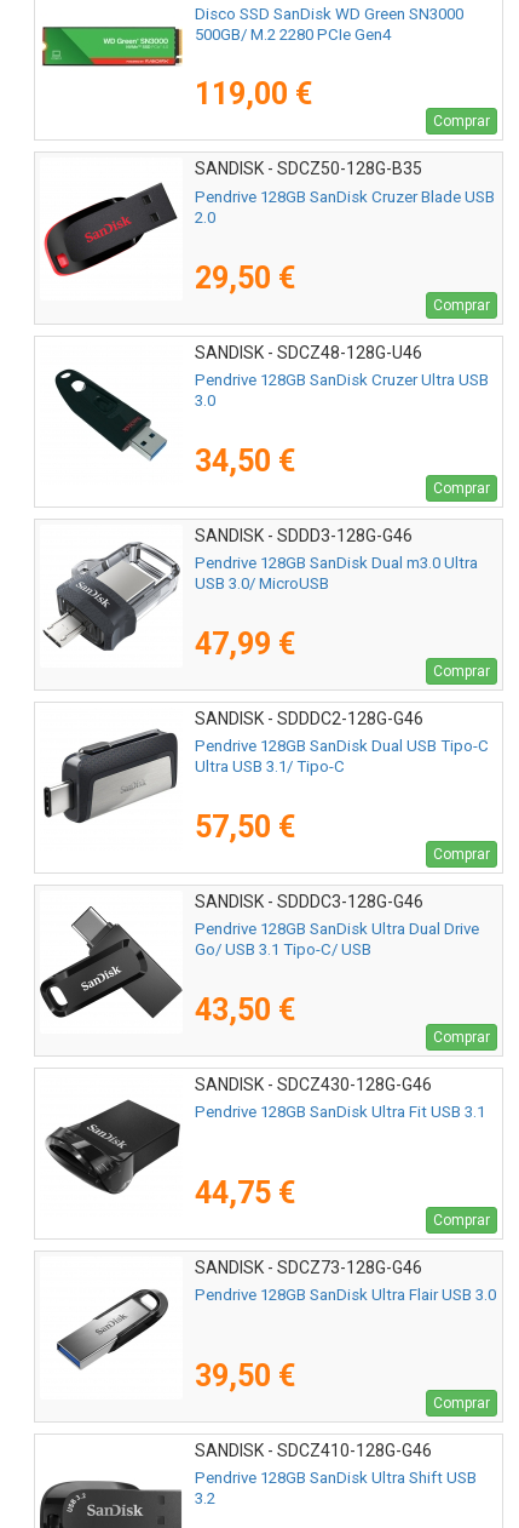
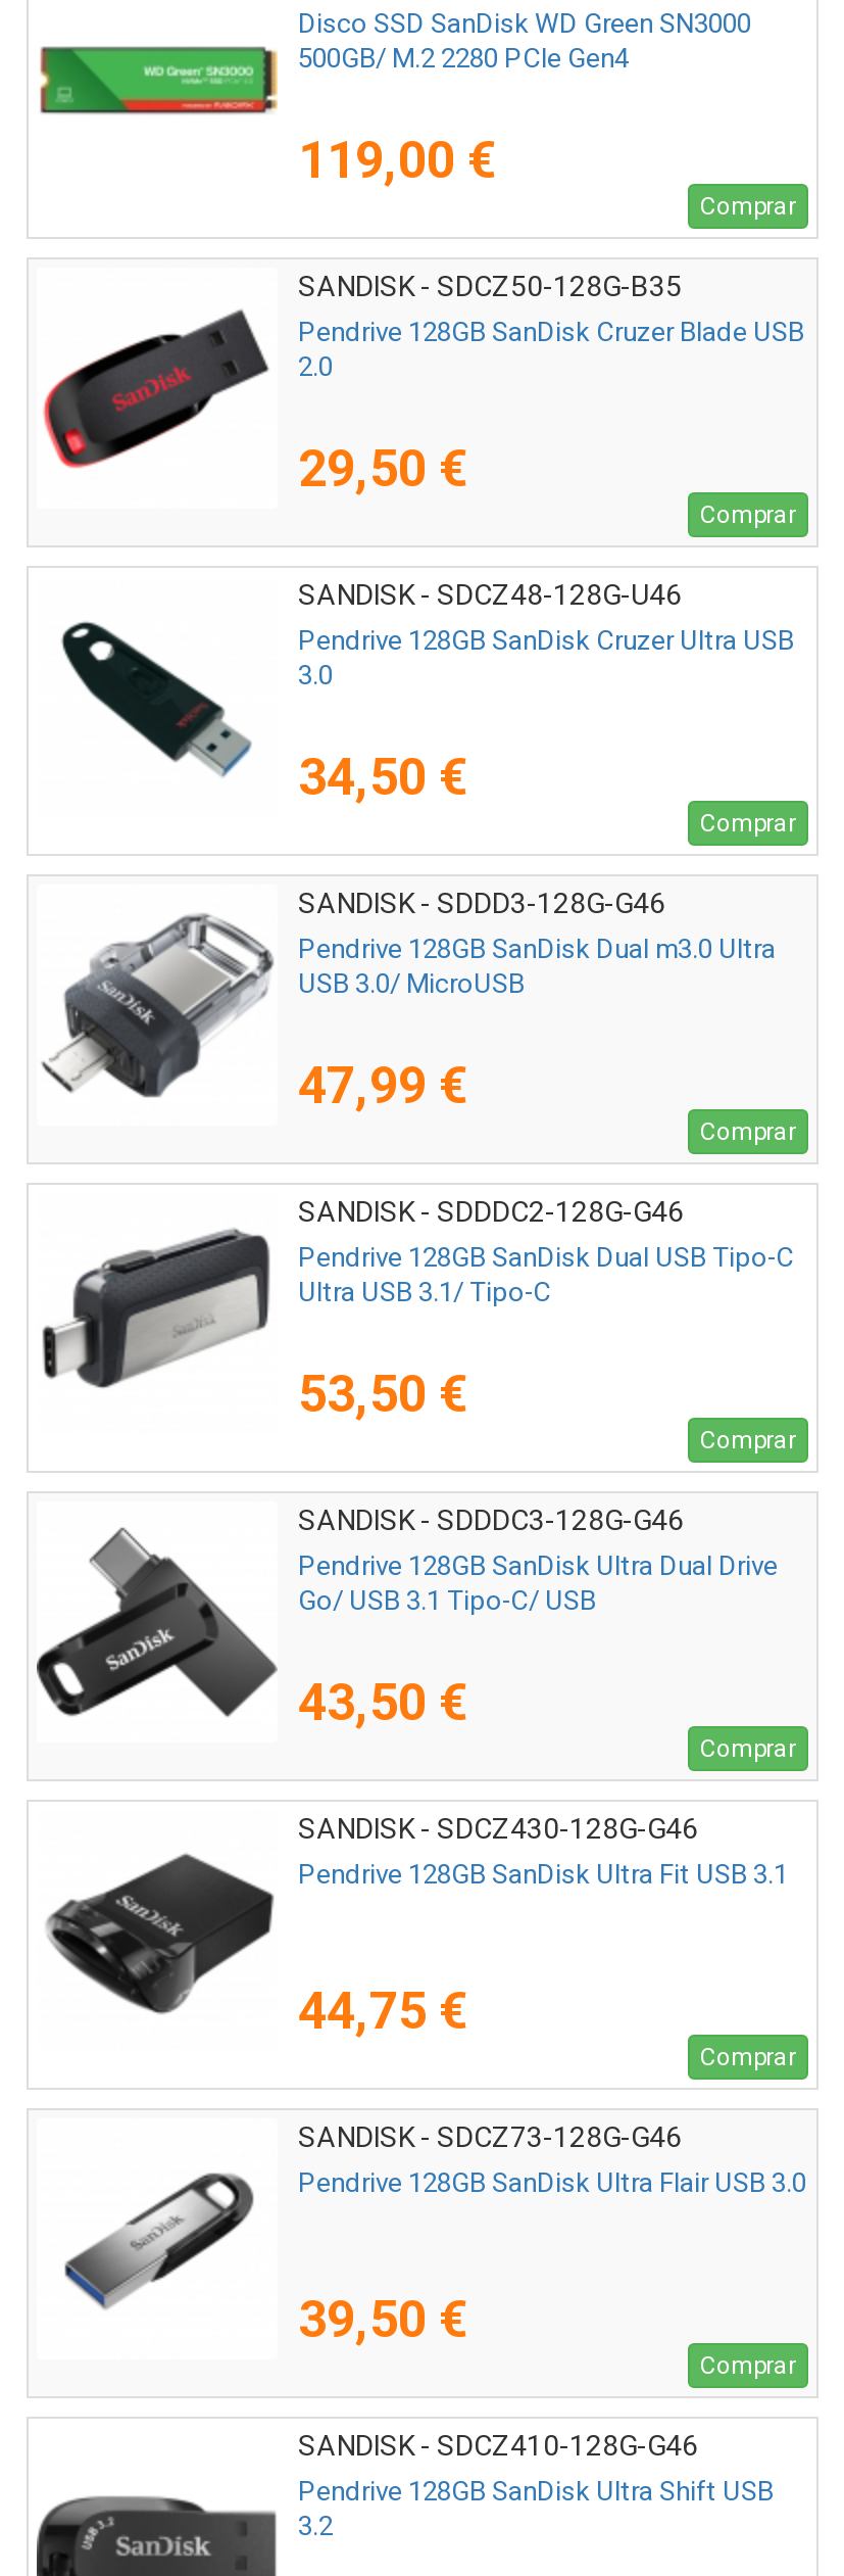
- 57,50 €
+ 53,50 €
